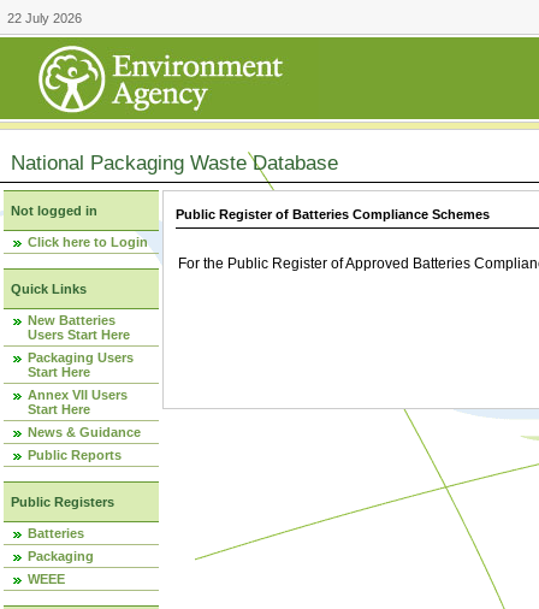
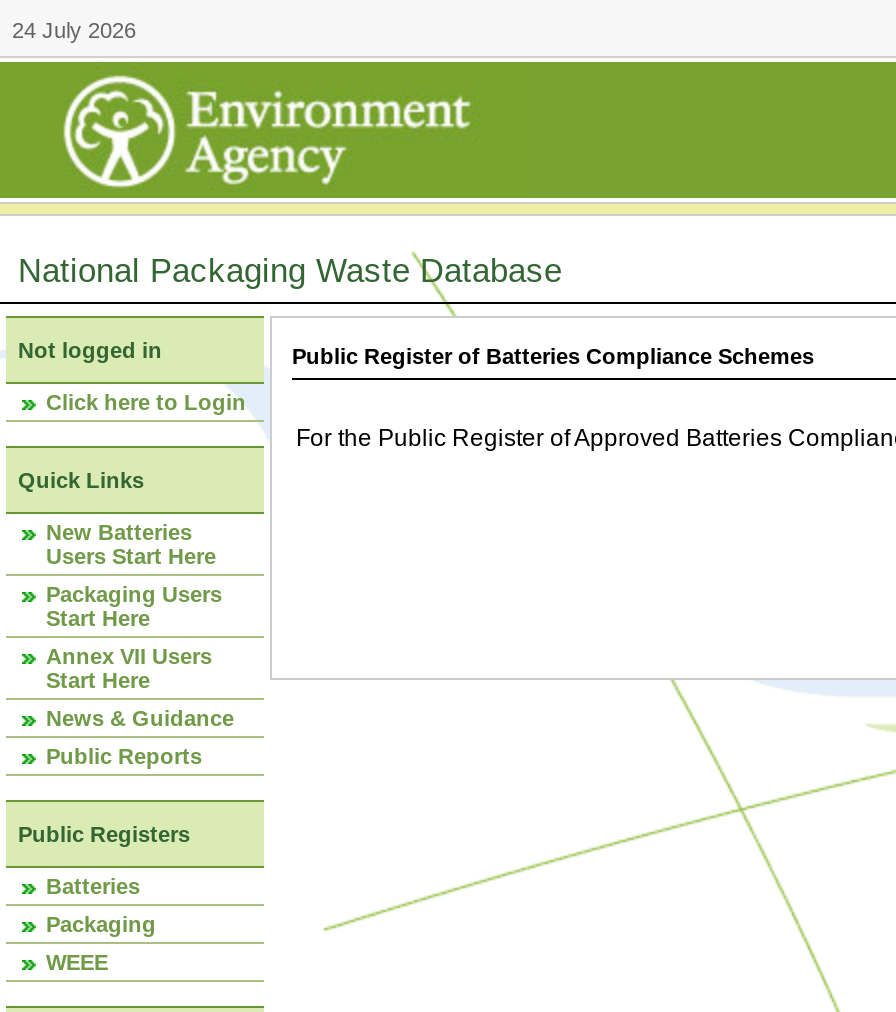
- 22 July 2026
+ 24 July 2026
